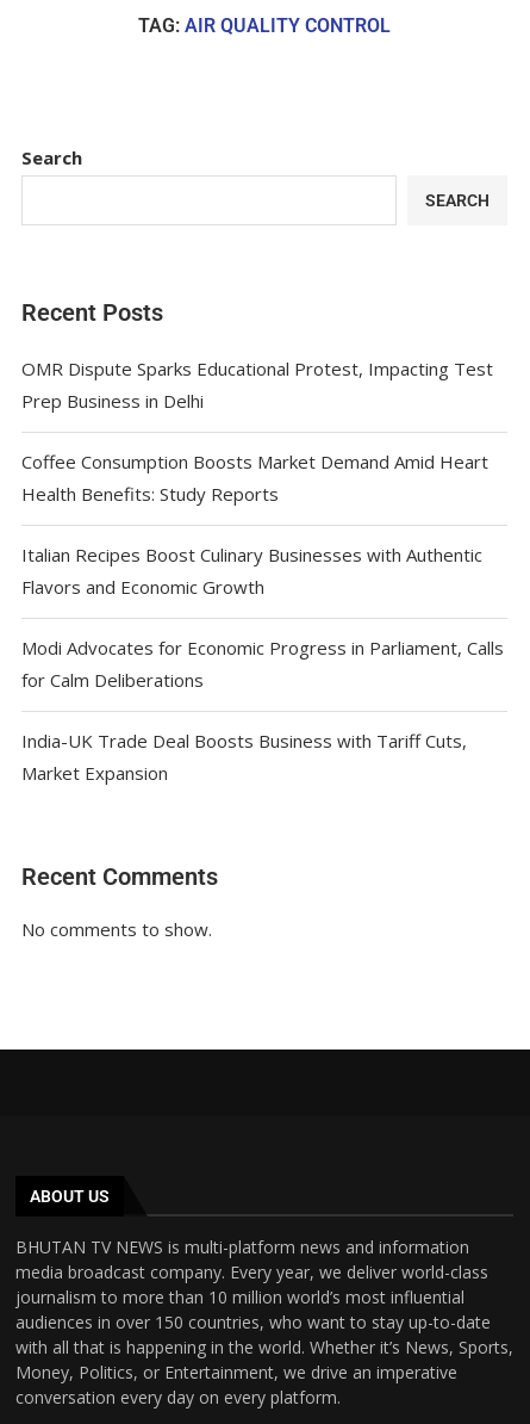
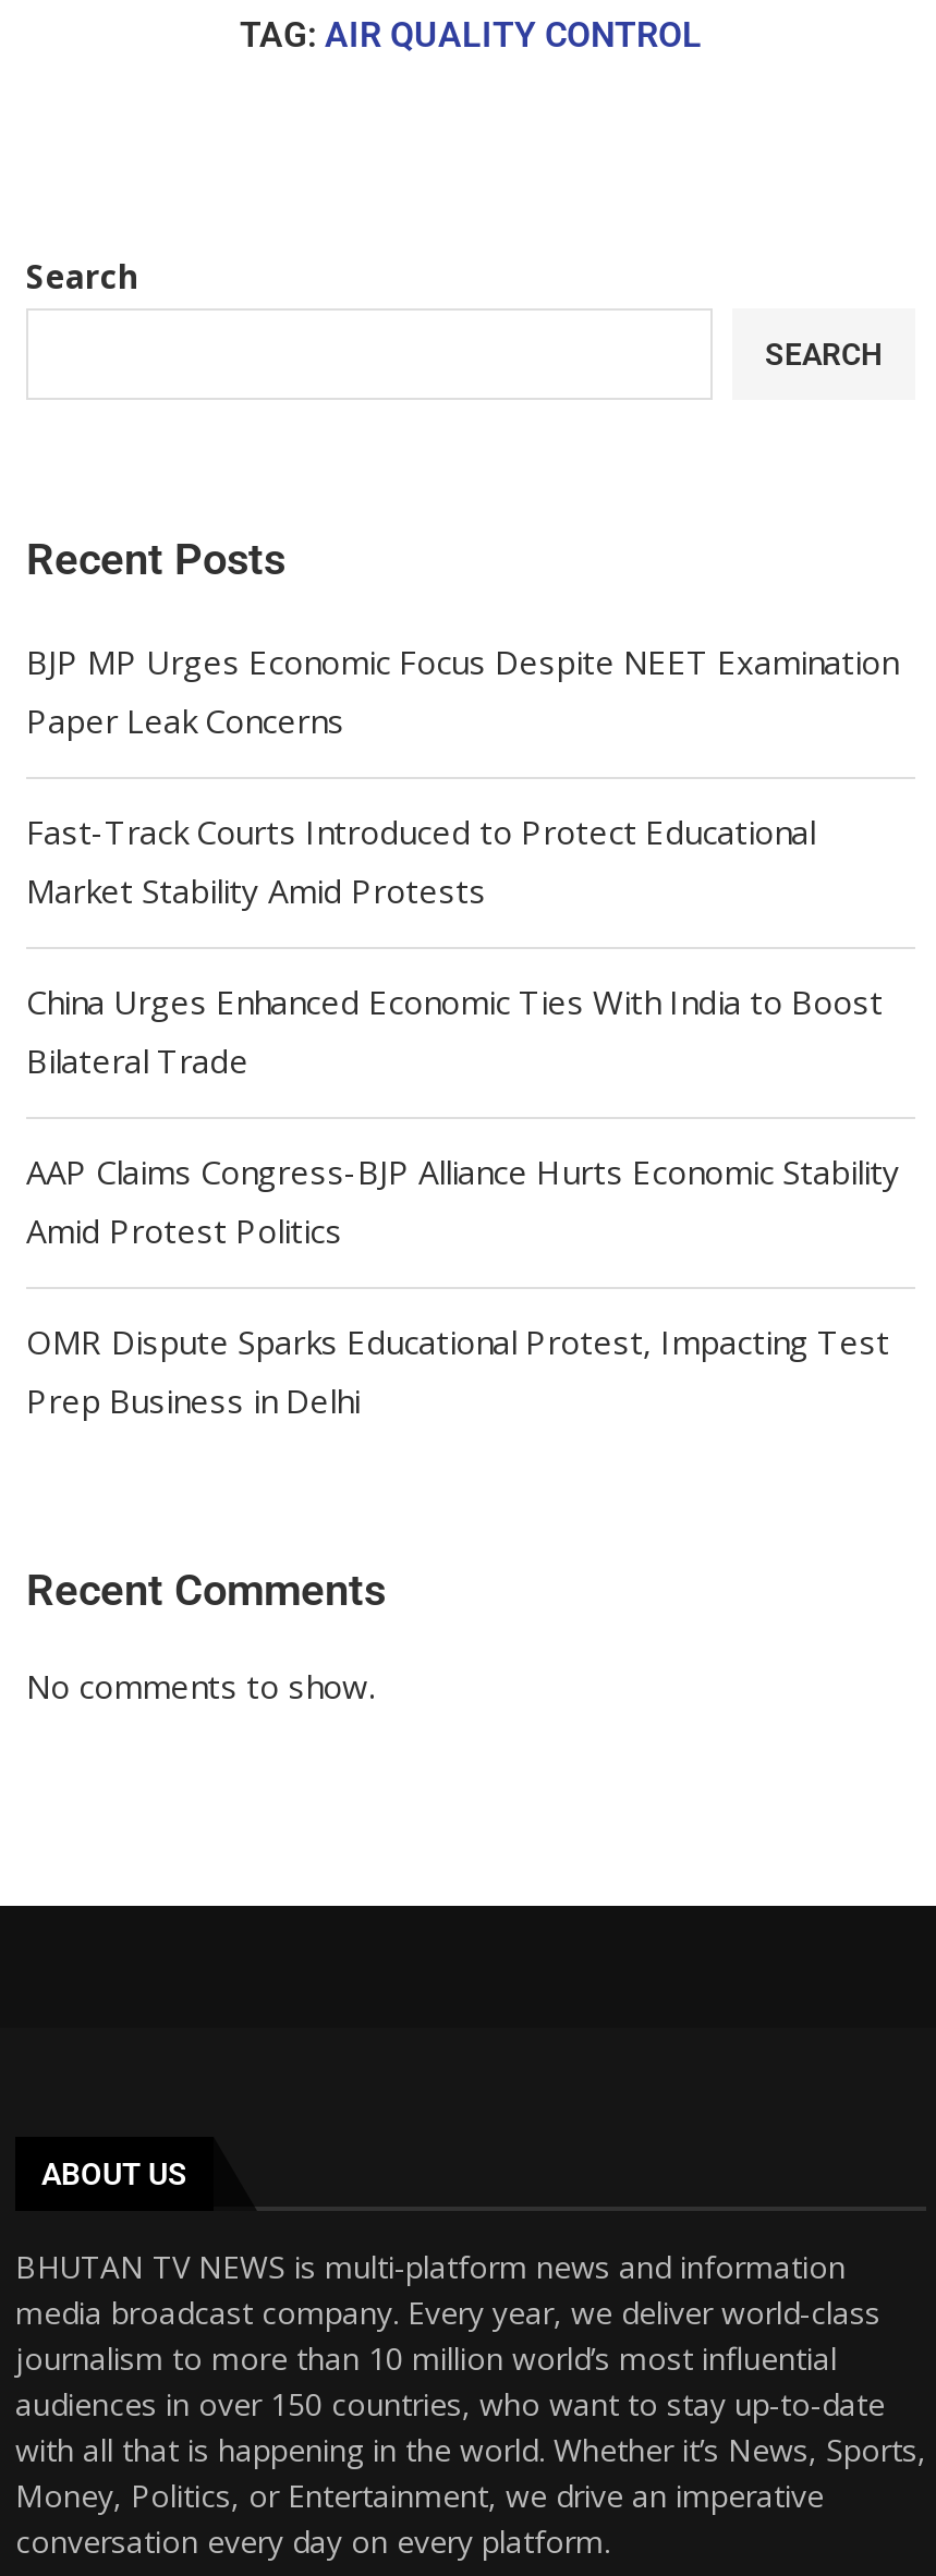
+ BJP MP Urges Economic Focus Despite NEET Examination
+ Paper Leak Concerns
+ Fast-Track Courts Introduced to Protect Educational
+ Market Stability Amid Protests
+ China Urges Enhanced Economic Ties With India to Boost
+ Bilateral Trade
+ AAP Claims Congress-BJP Alliance Hurts Economic Stability
+ Amid Protest Politics

moved down: OMR Dispute Sparks Educational Protest, Impacting Test | Prep Business in Delhi

- Coffee Consumption Boosts Market Demand Amid Heart
- Health Benefits: Study Reports
- Italian Recipes Boost Culinary Businesses with Authentic
- Flavors and Economic Growth
- Modi Advocates for Economic Progress in Parliament, Calls
- for Calm Deliberations
- India-UK Trade Deal Boosts Business with Tariff Cuts,
- Market Expansion
